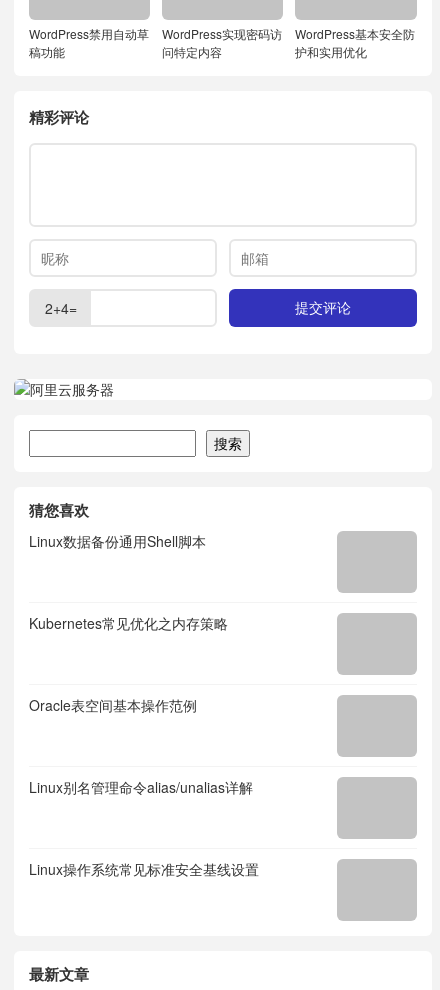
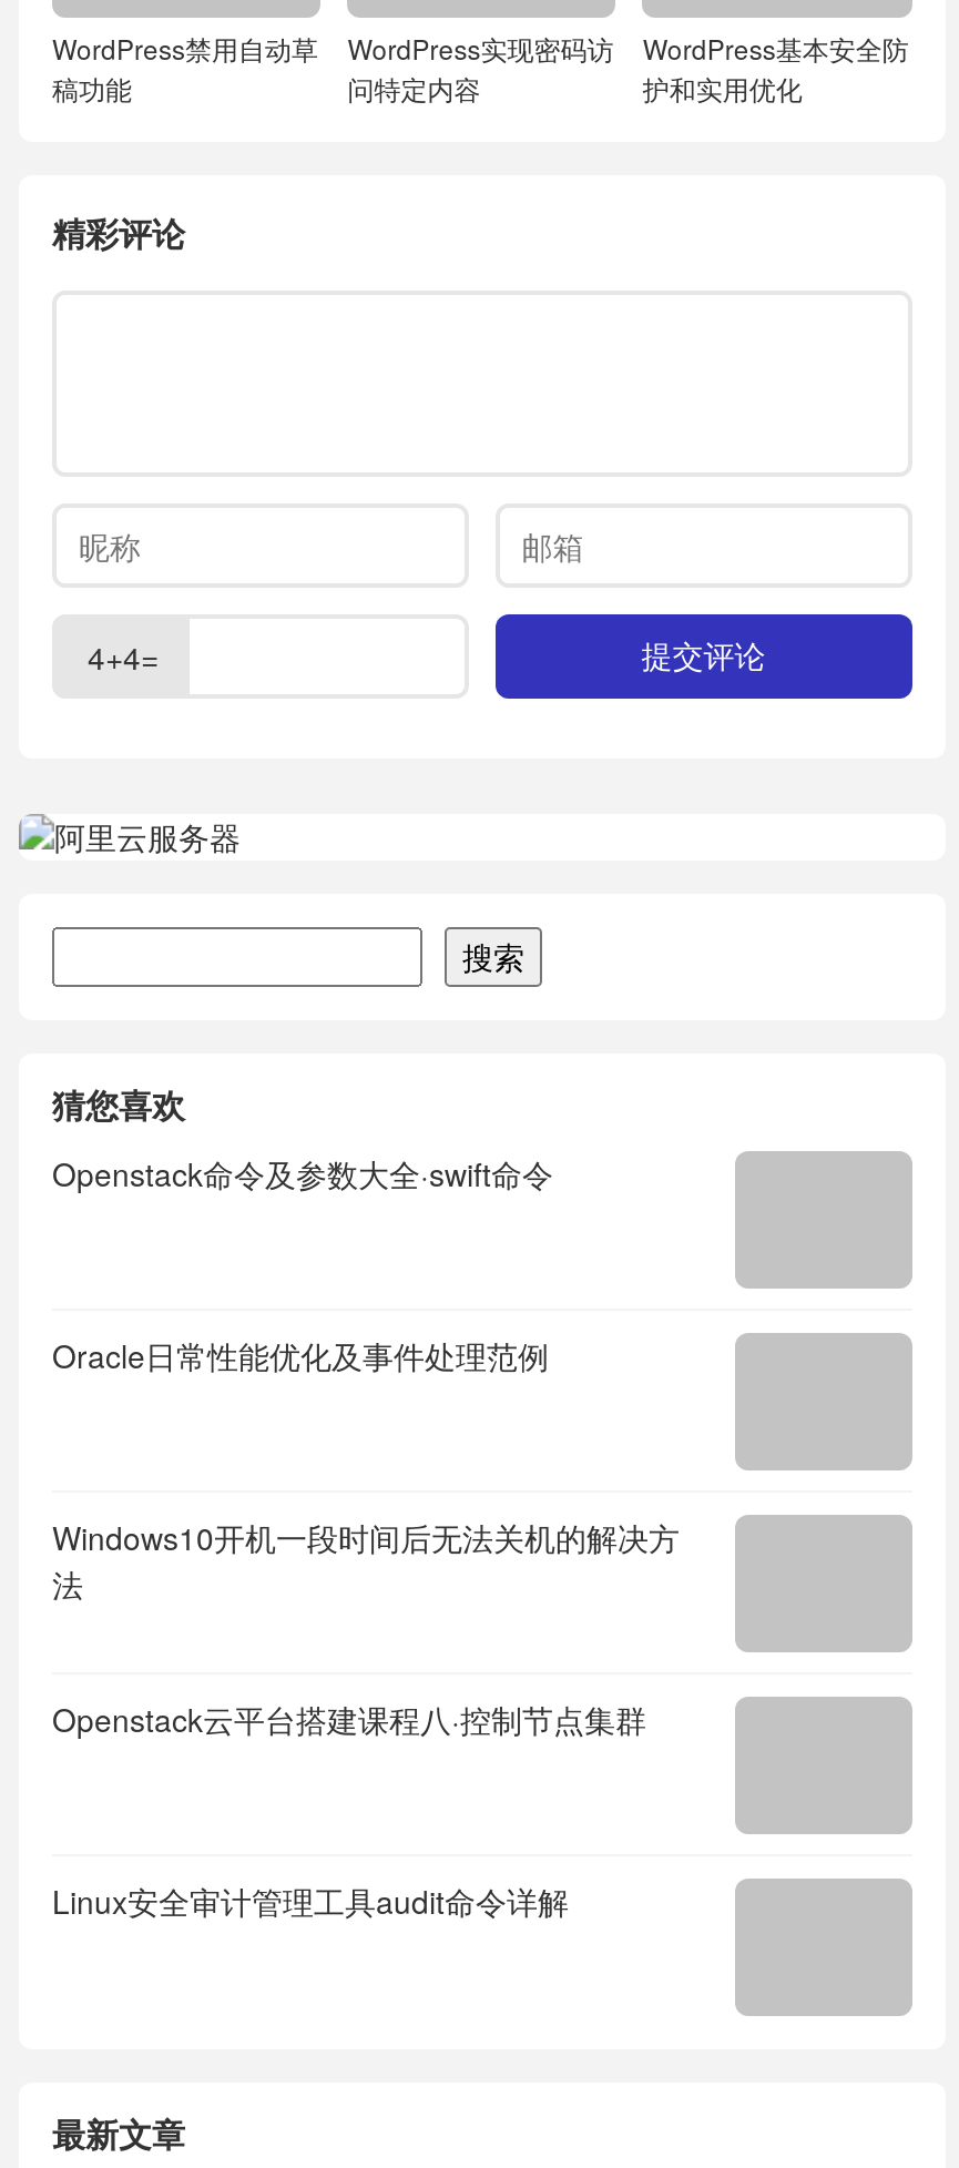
- 2+4=
+ 4+4=

- Linux数据备份通用Shell脚本
+ Openstack命令及参数大全·swift命令

- Kubernetes常见优化之内存策略
+ Oracle日常性能优化及事件处理范例

- Oracle表空间基本操作范例
+ Windows10开机一段时间后无法关机的解决方
+ 法

- Linux别名管理命令alias/unalias详解
+ Openstack云平台搭建课程八·控制节点集群

- Linux操作系统常见标准安全基线设置
+ Linux安全审计管理工具audit命令详解
